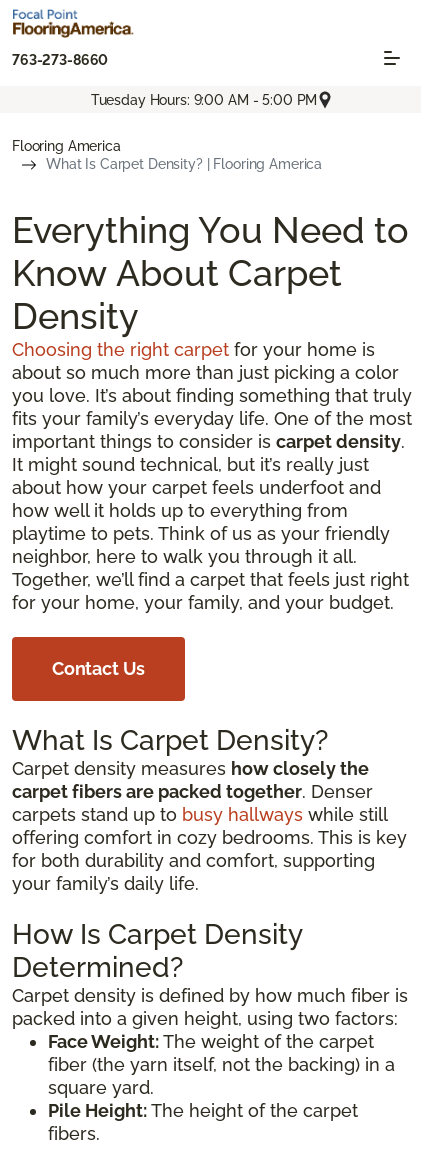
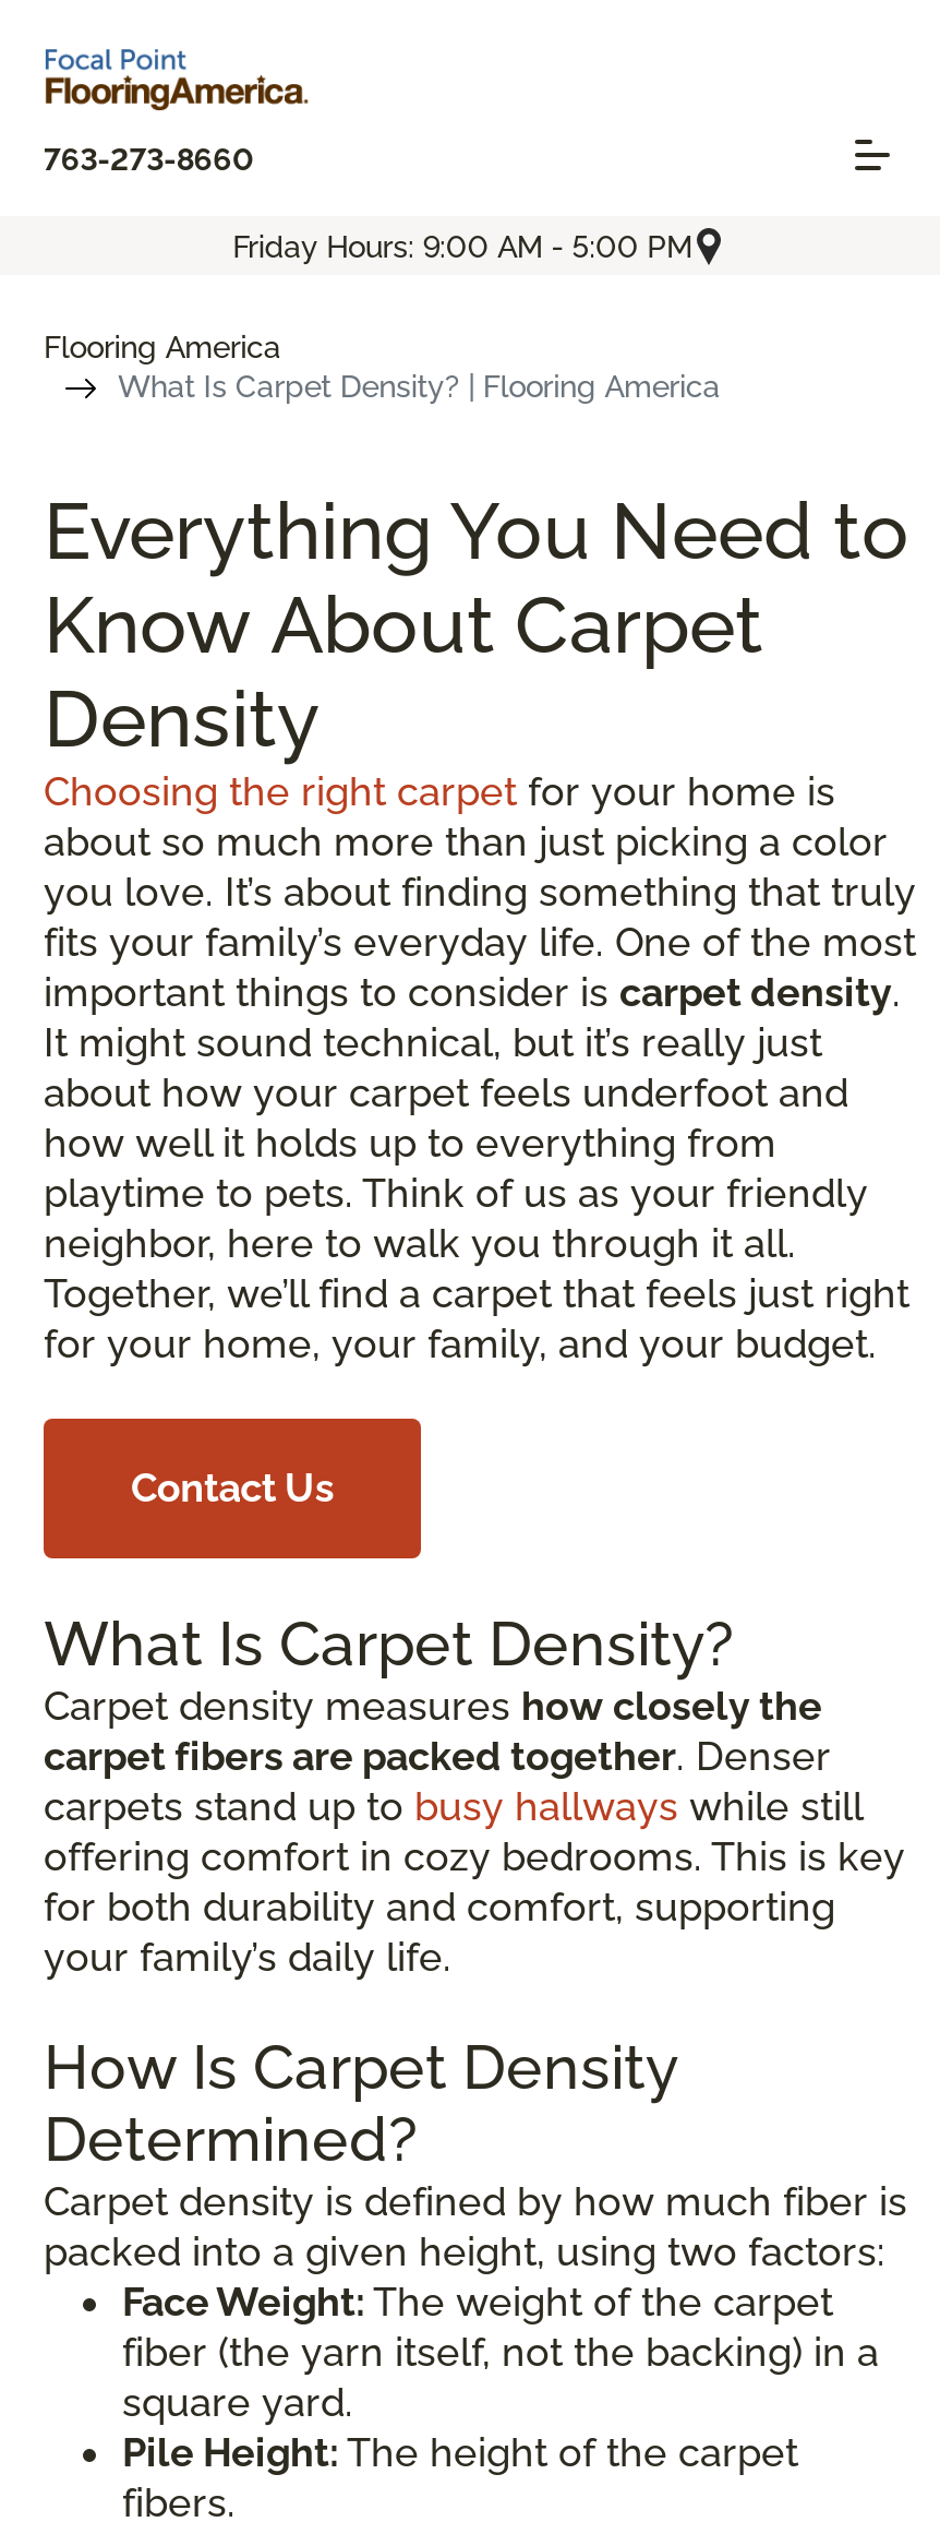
- Tuesday Hours: 9:00 AM - 5:00 PM
+ Friday Hours: 9:00 AM - 5:00 PM
